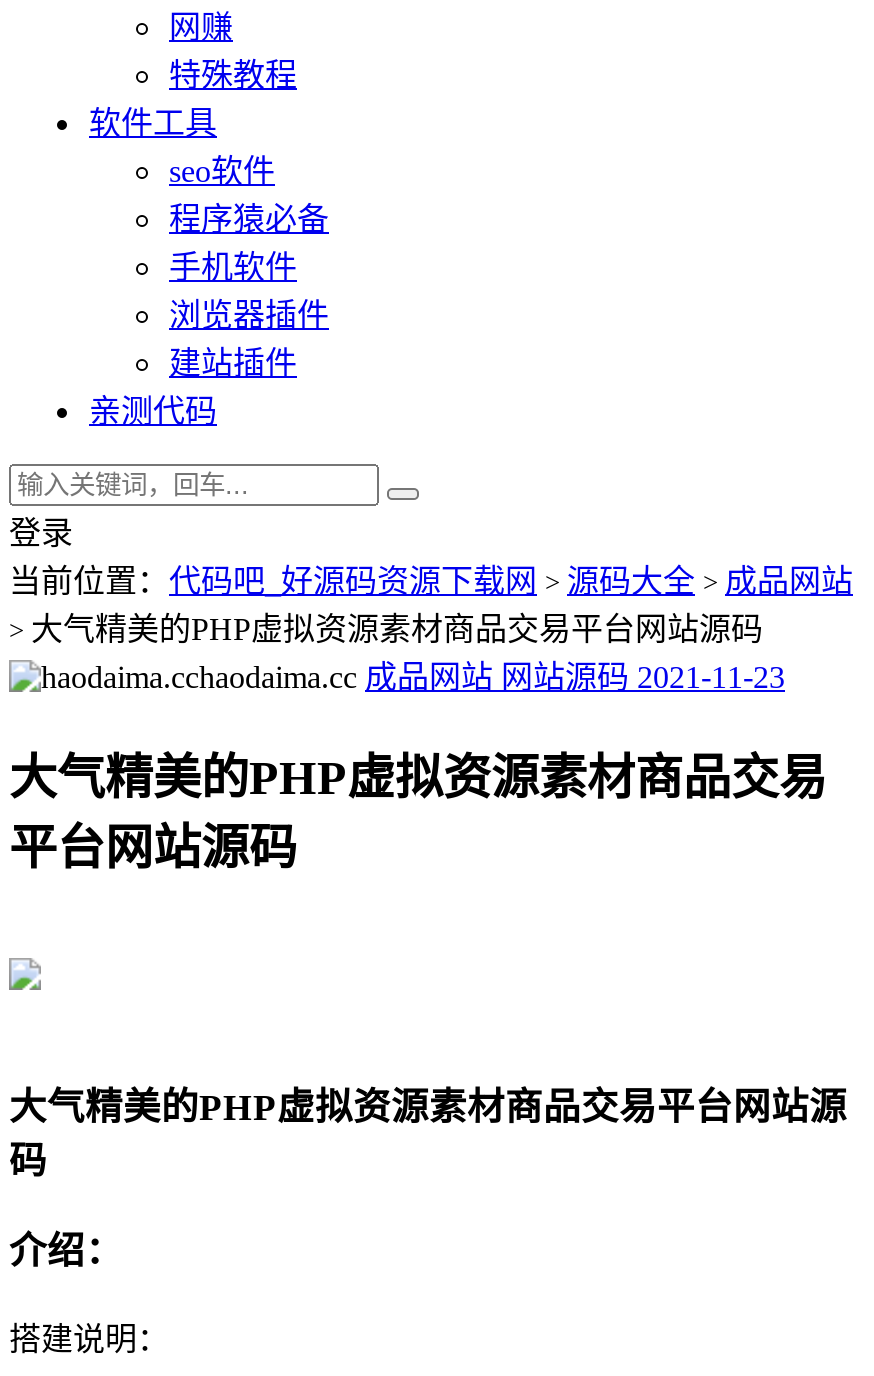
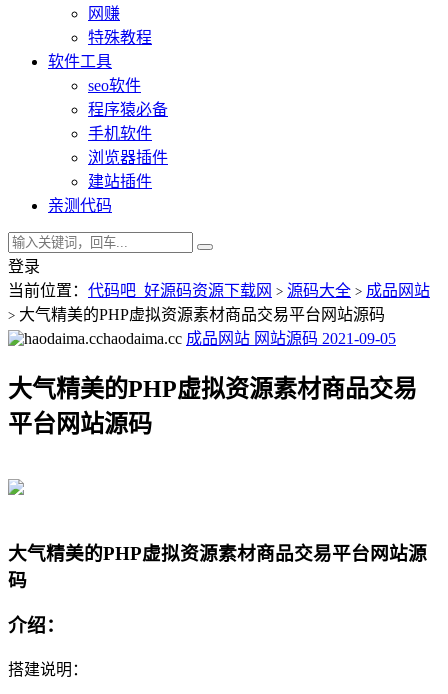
- haodaima.cc成品网站网站源码2021-11-23
+ haodaima.cc成品网站网站源码2021-09-05
